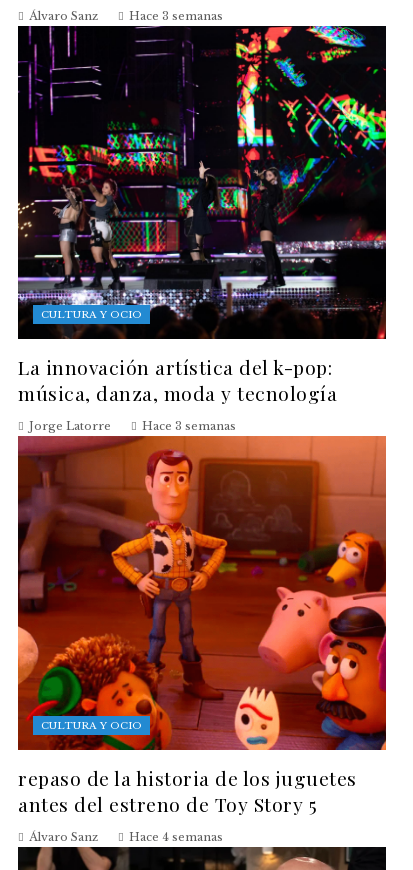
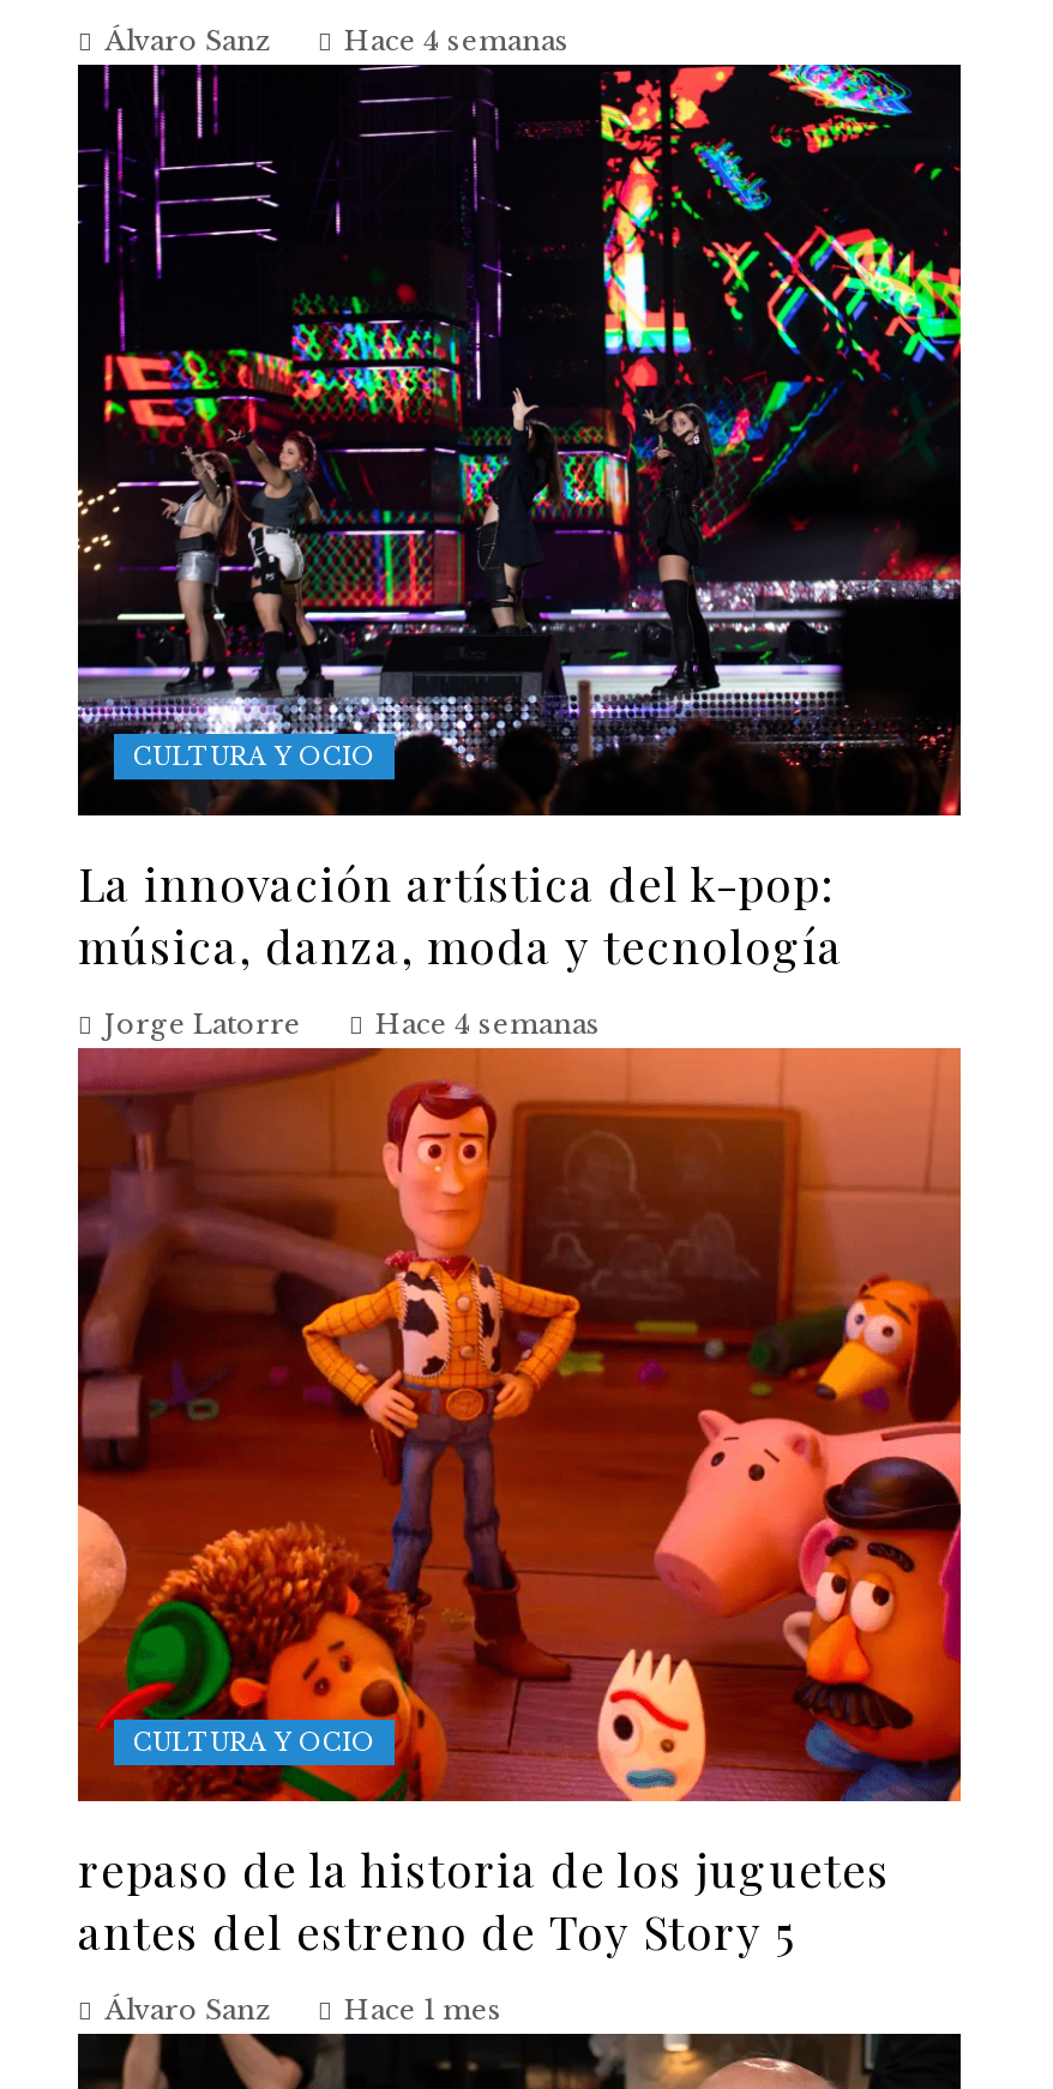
- Hace 3 semanas
+ Hace 4 semanas

- Hace 3 semanas
+ Hace 4 semanas

- Hace 4 semanas
+ Hace 1 mes
